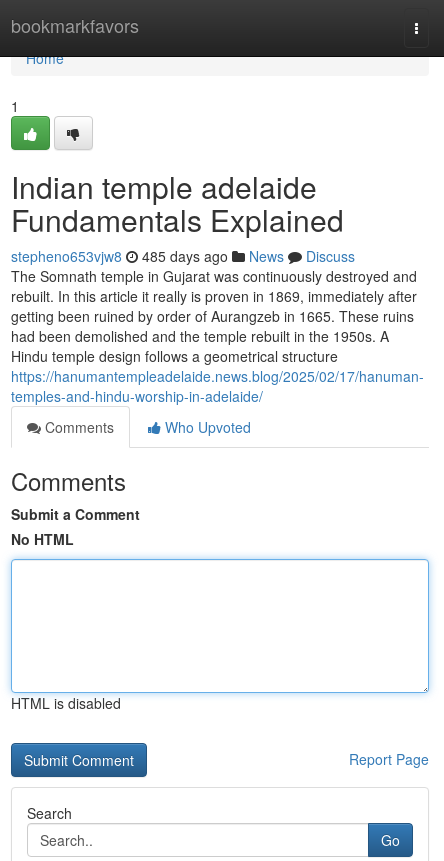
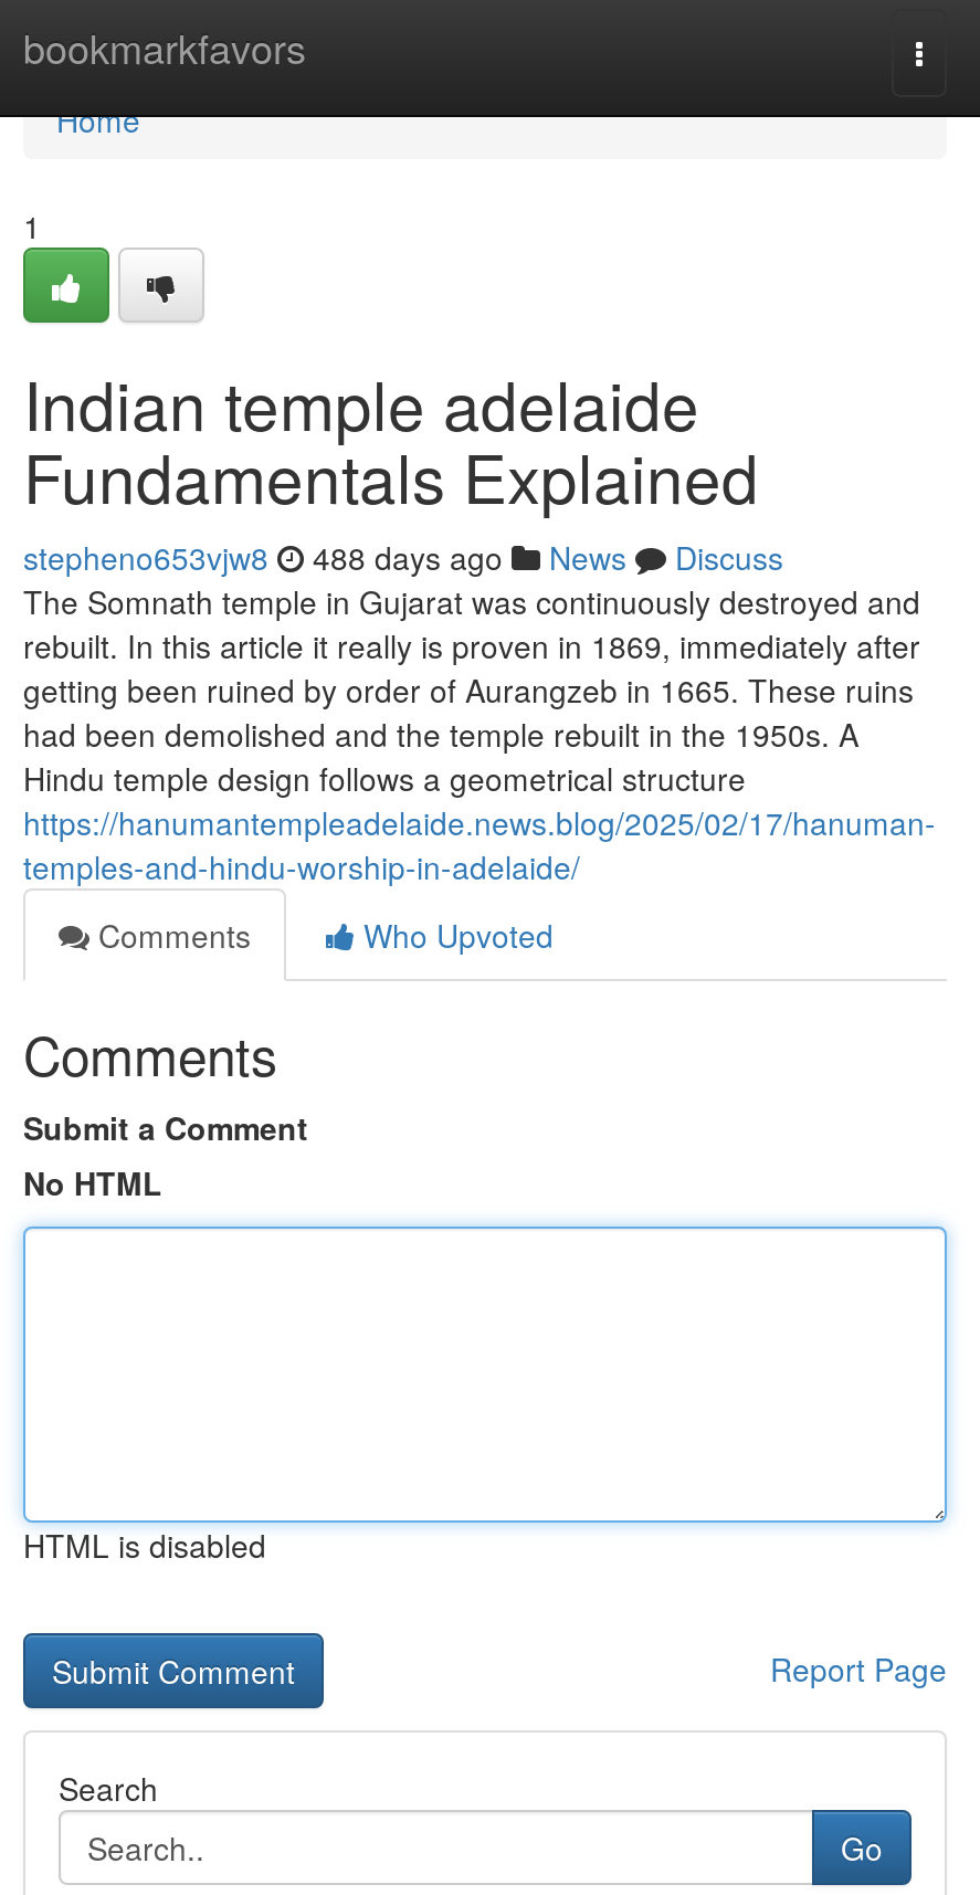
- stepheno653vjw8 485 days ago News Discuss
+ stepheno653vjw8 488 days ago News Discuss
